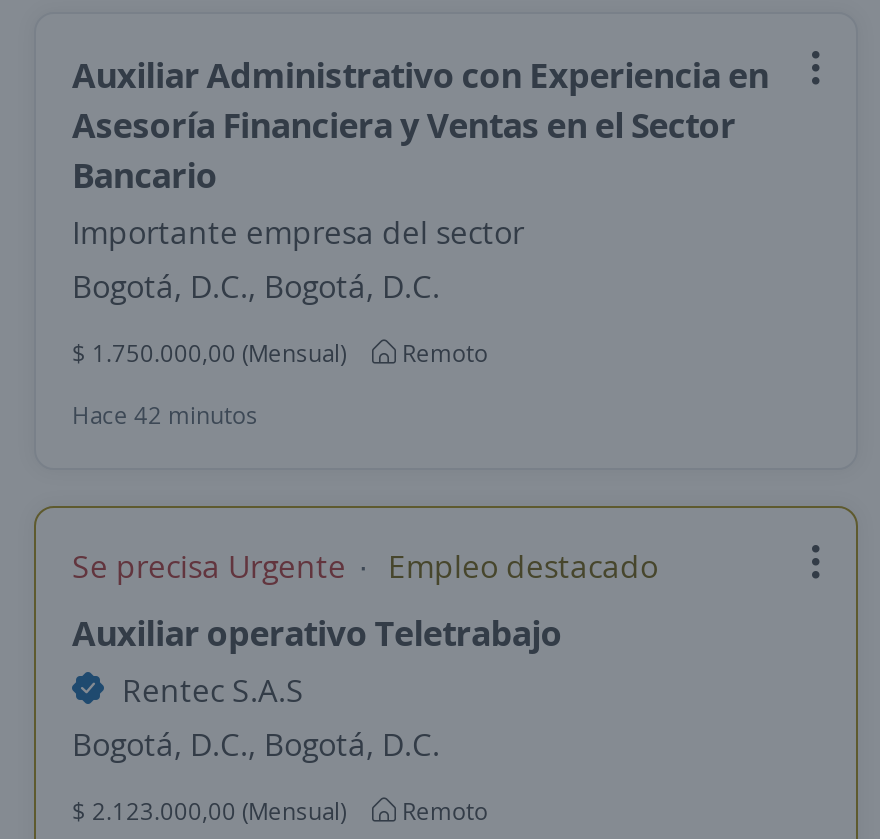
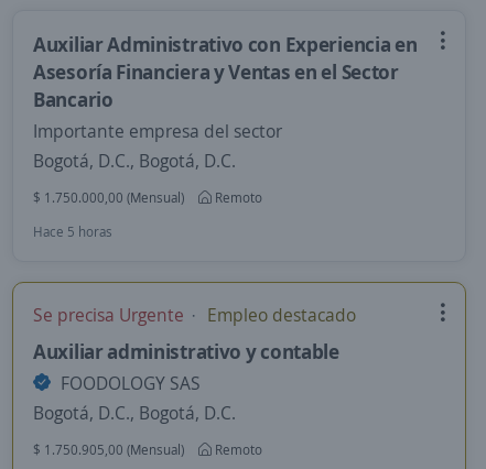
- Hace 42 minutos
+ Hace 5 horas

- Auxiliar operativo Teletrabajo
- Rentec S.A.S
+ Auxiliar administrativo y contable
+ FOODOLOGY SAS

- $ 2.123.000,00 (Mensual) Remoto
+ $ 1.750.905,00 (Mensual) Remoto
